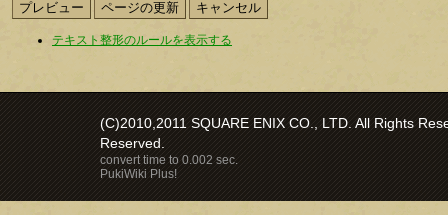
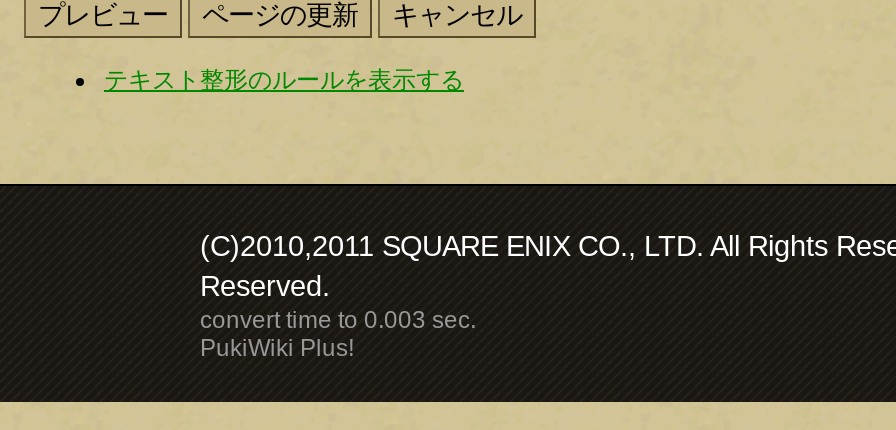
- convert time to 0.002 sec.
+ convert time to 0.003 sec.
